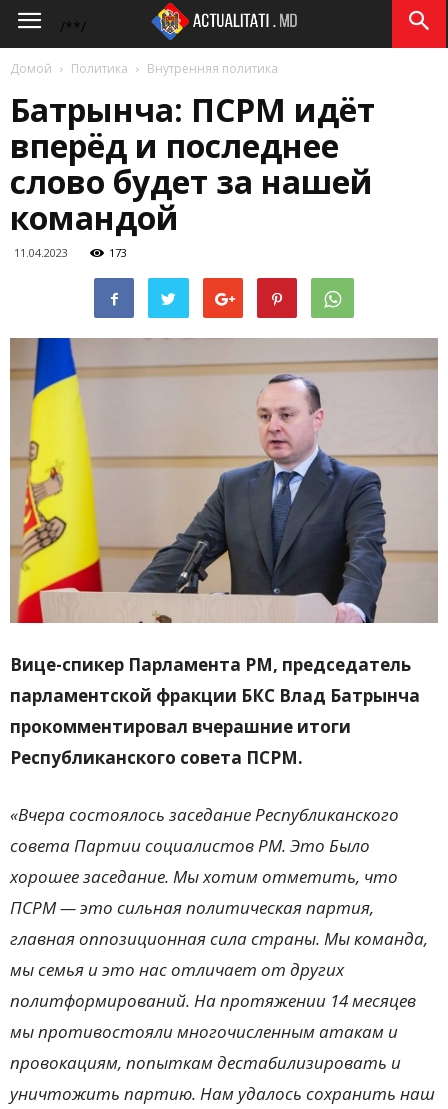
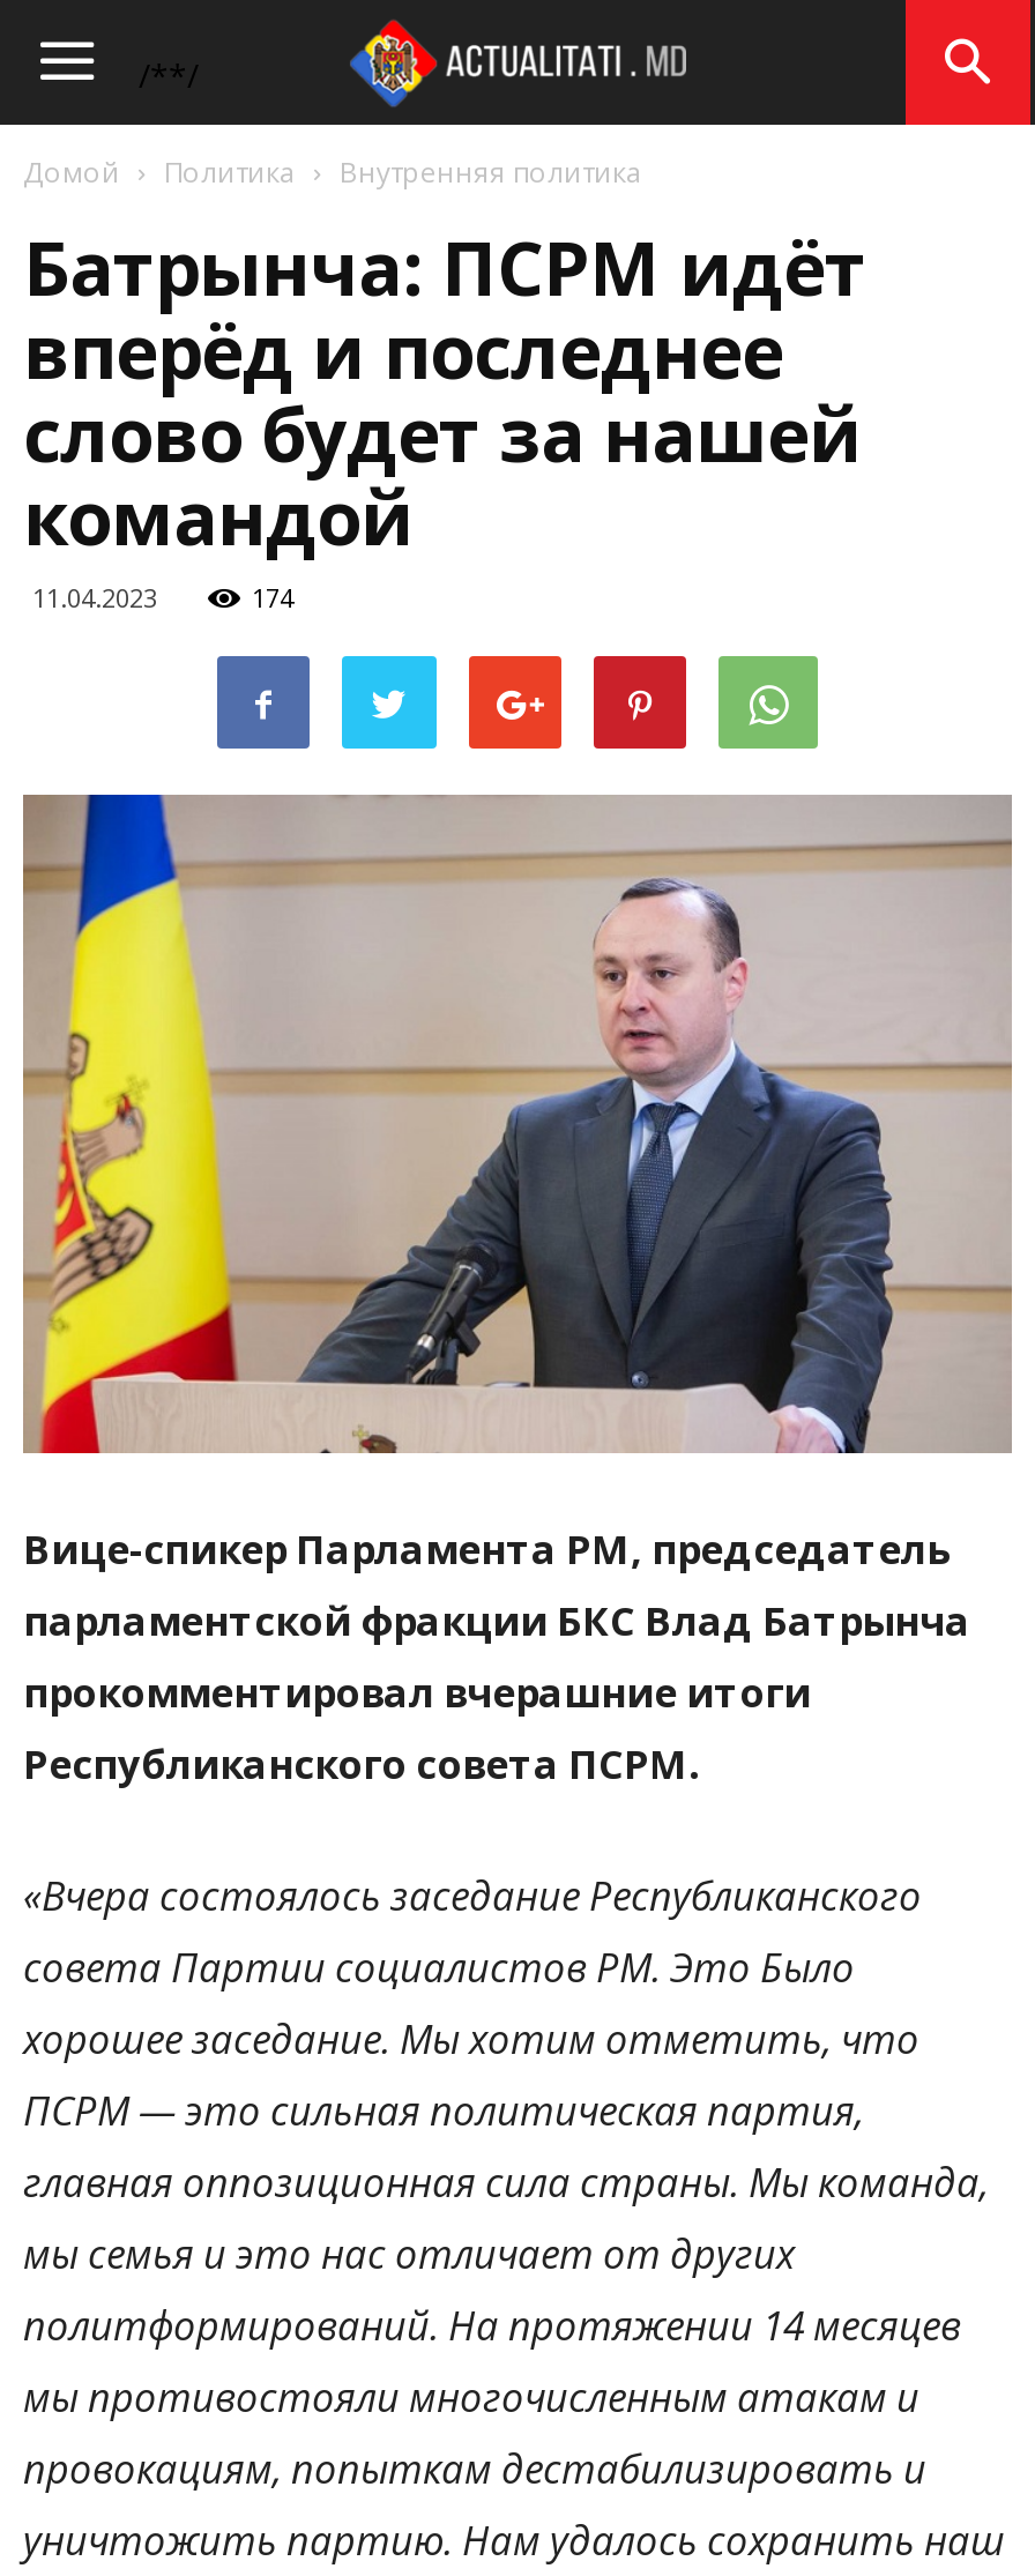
- 173
+ 174
